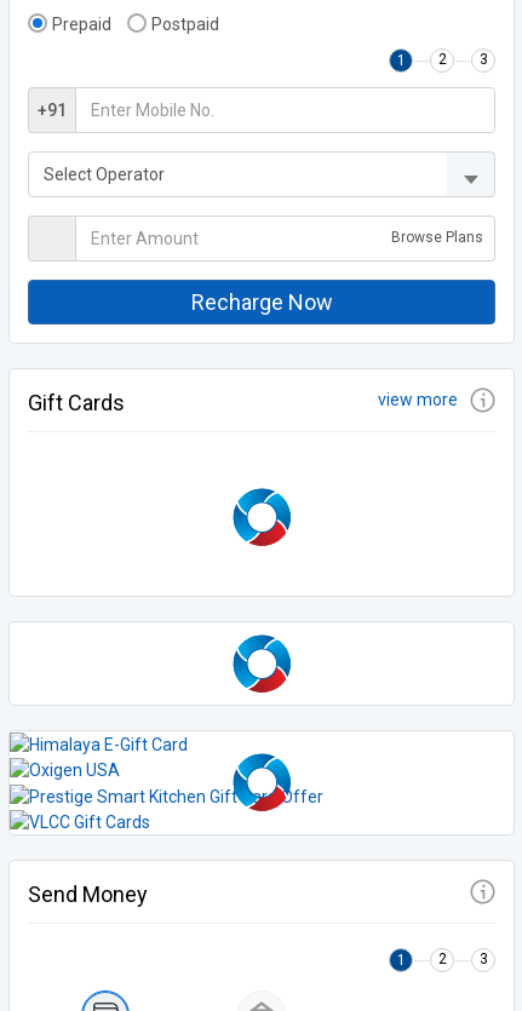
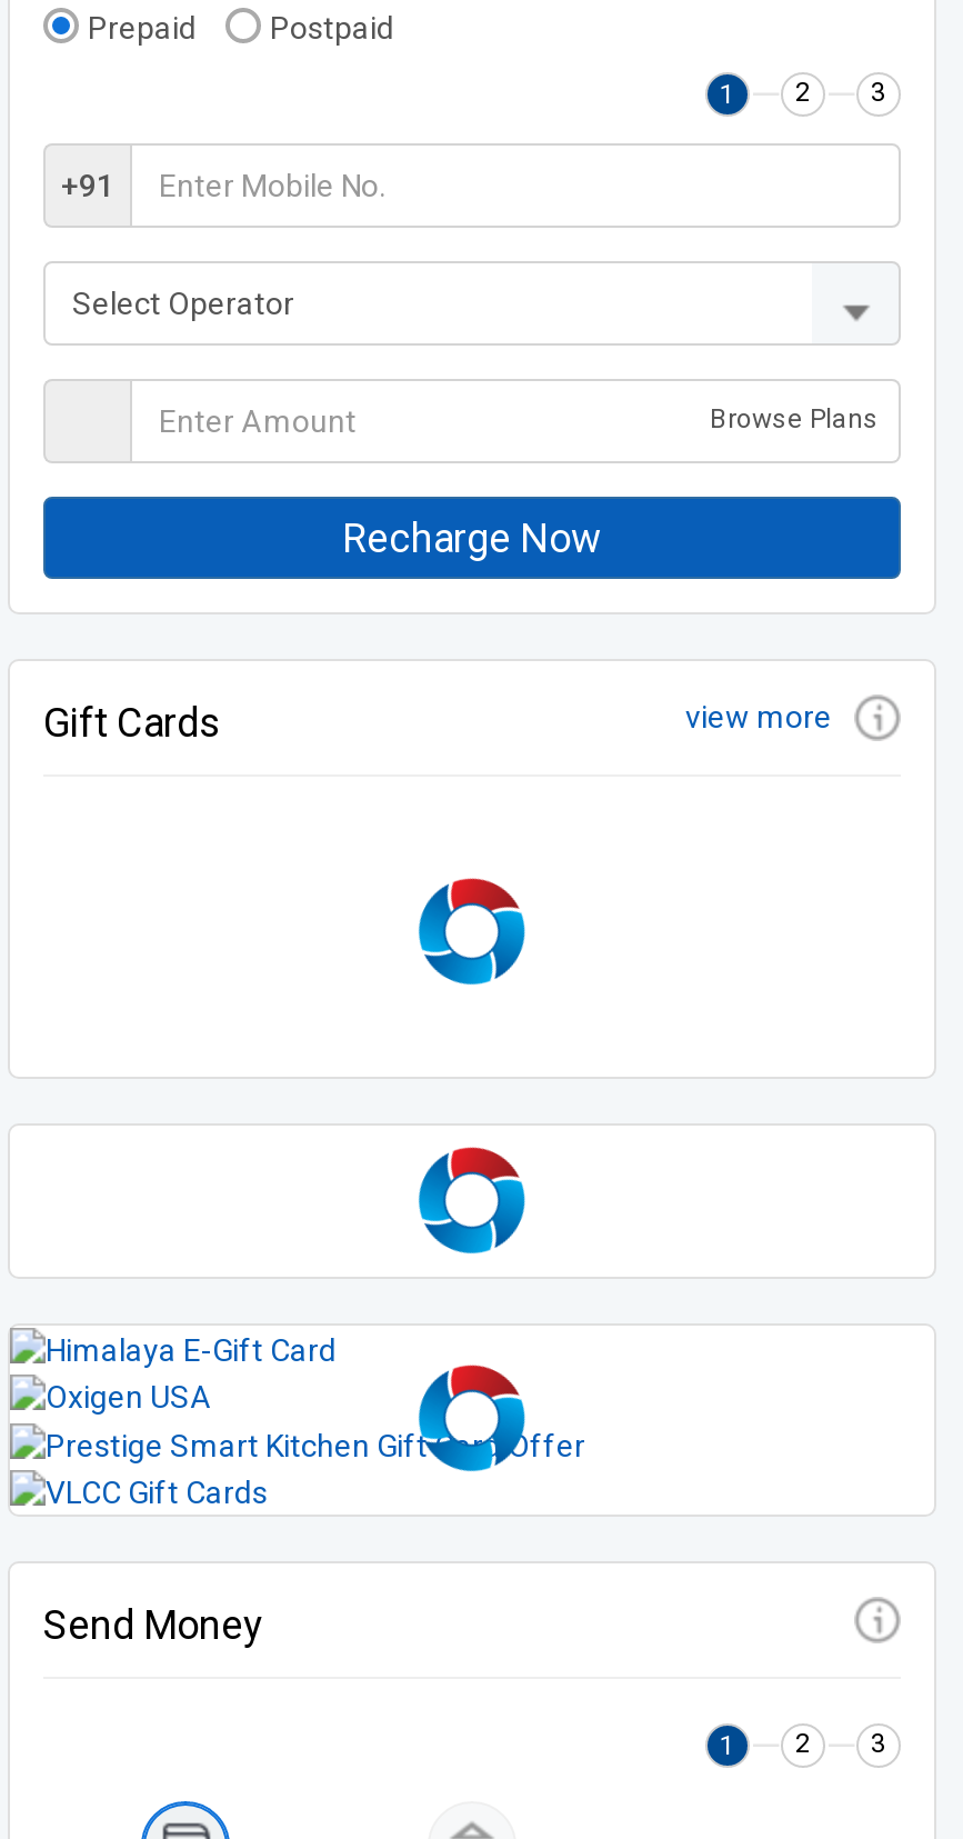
- [image]
+ [image]

- [image]
+ [image]

- [image]
+ [image]
